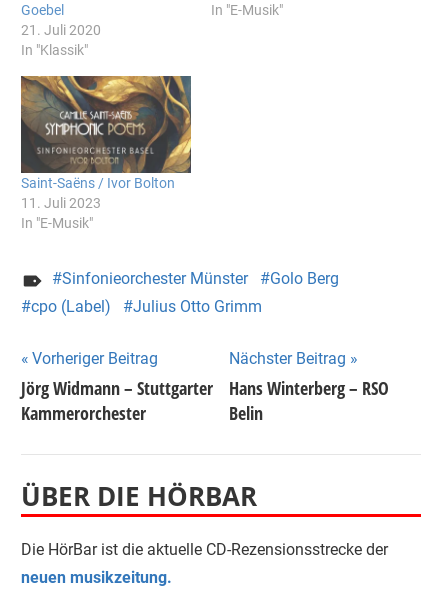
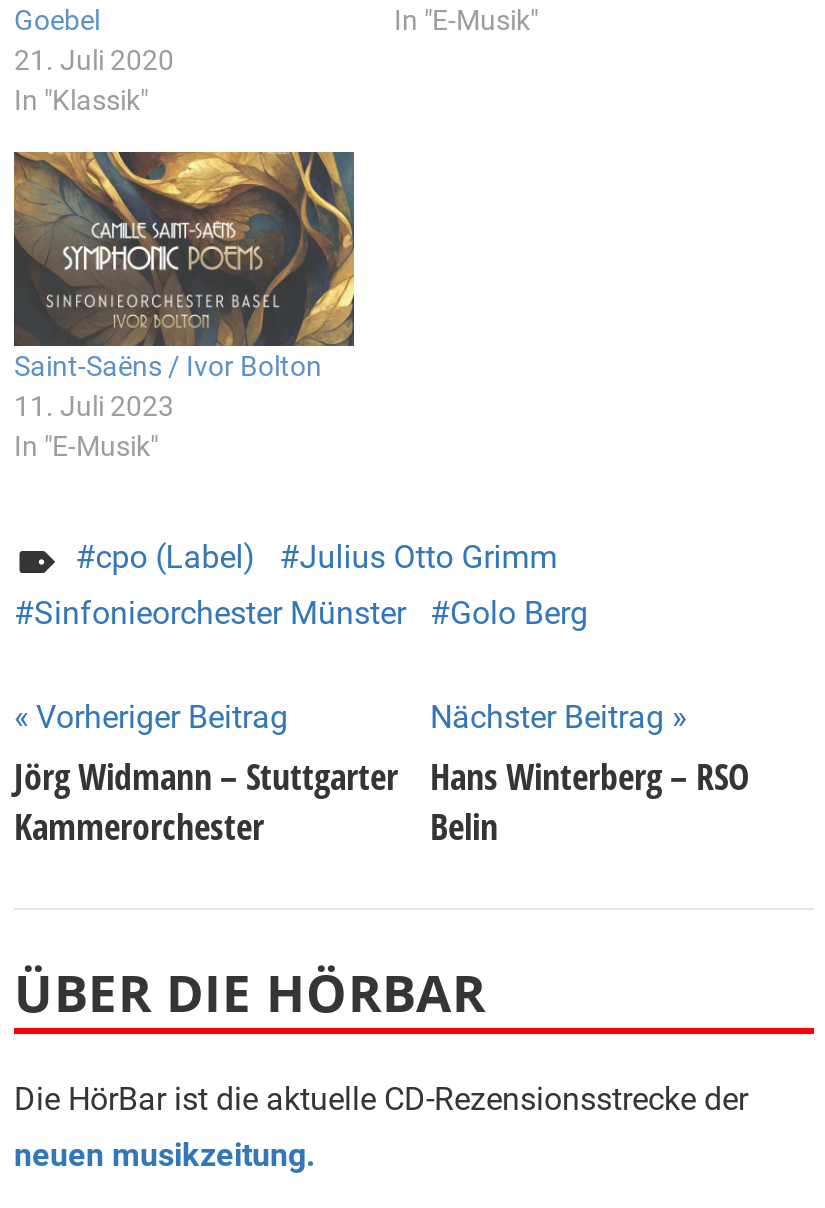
moved down: Sinfonieorchester Münster | Golo Berg

moved up: cpo (Label) | Julius Otto Grimm
